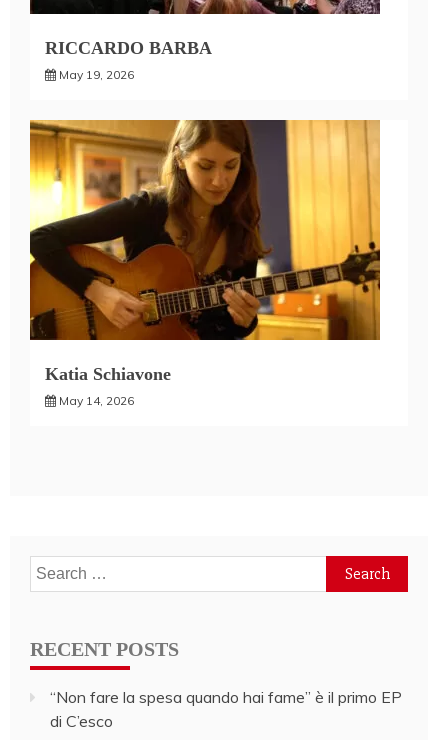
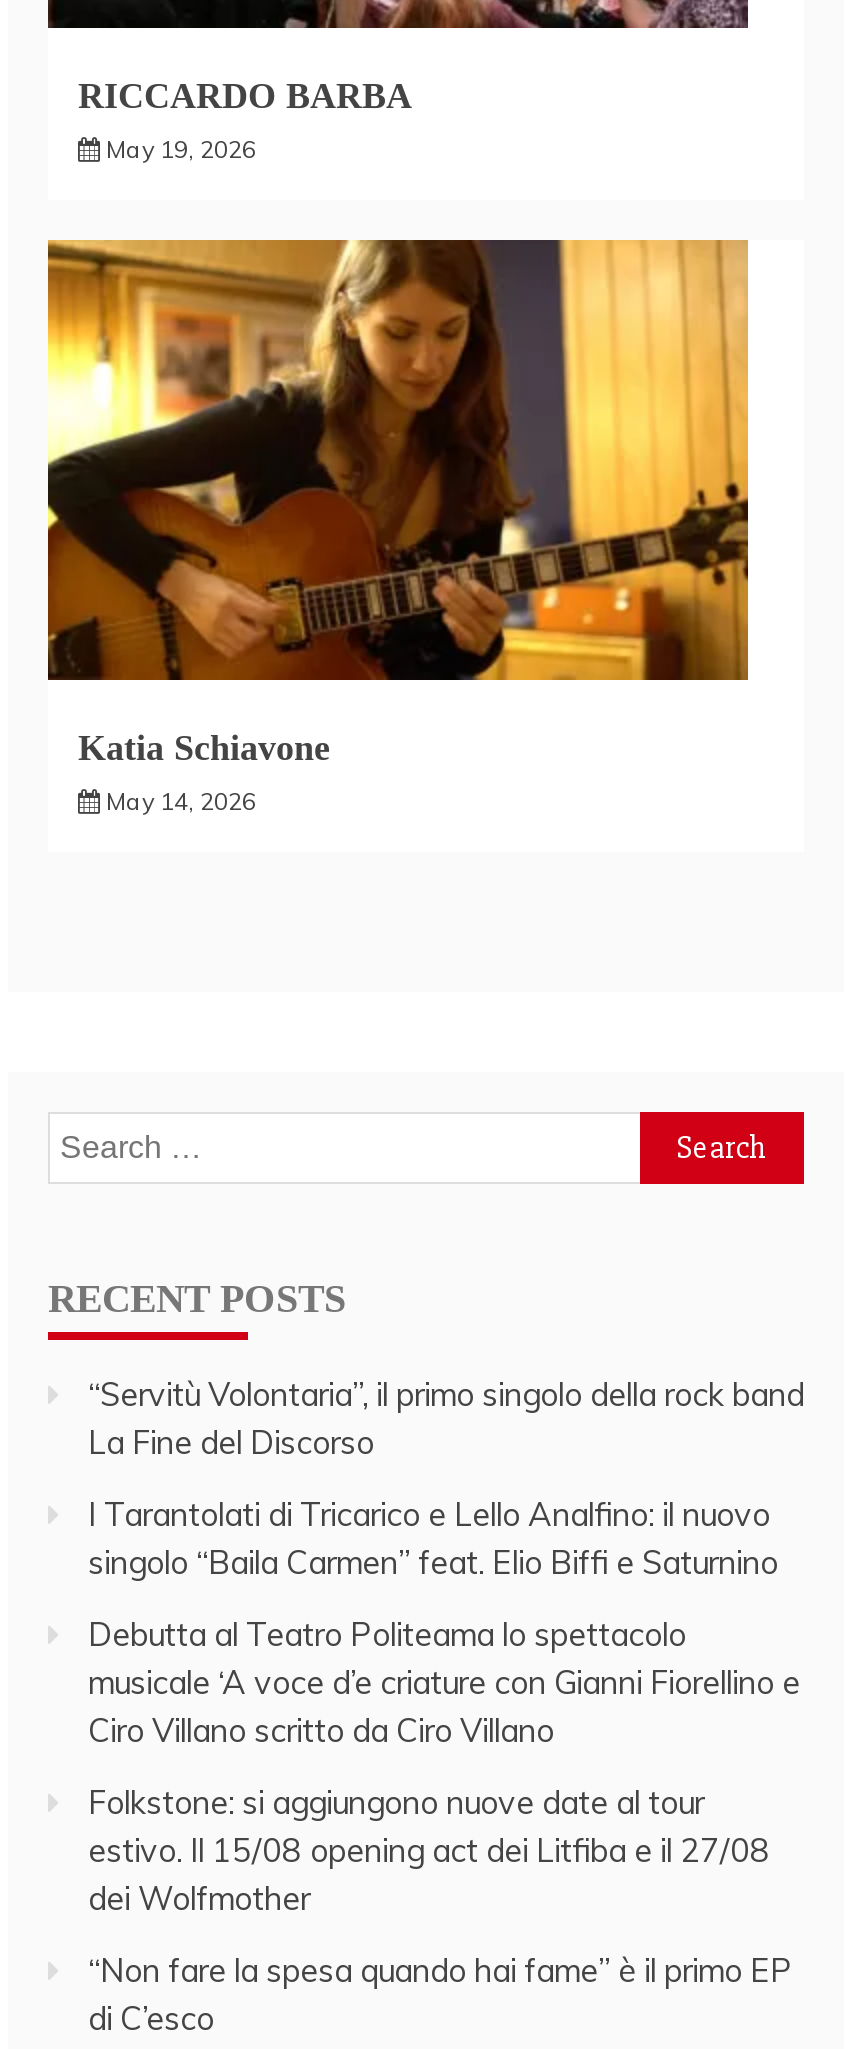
+ “Servitù Volontaria”, il primo singolo della rock band
+ La Fine del Discorso
+ I Tarantolati di Tricarico e Lello Analfino: il nuovo
+ singolo “Baila Carmen” feat. Elio Biffi e Saturnino
+ Debutta al Teatro Politeama lo spettacolo
+ musicale ‘A voce d’e criature con Gianni Fiorellino e
+ Ciro Villano scritto da Ciro Villano
+ Folkstone: si aggiungono nuove date al tour
+ estivo. Il 15/08 opening act dei Litfiba e il 27/08
+ dei Wolfmother
